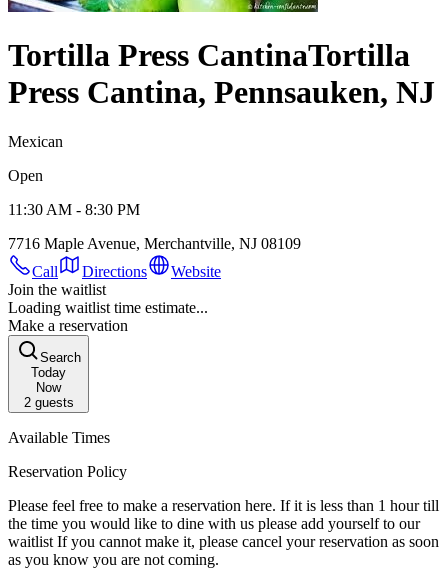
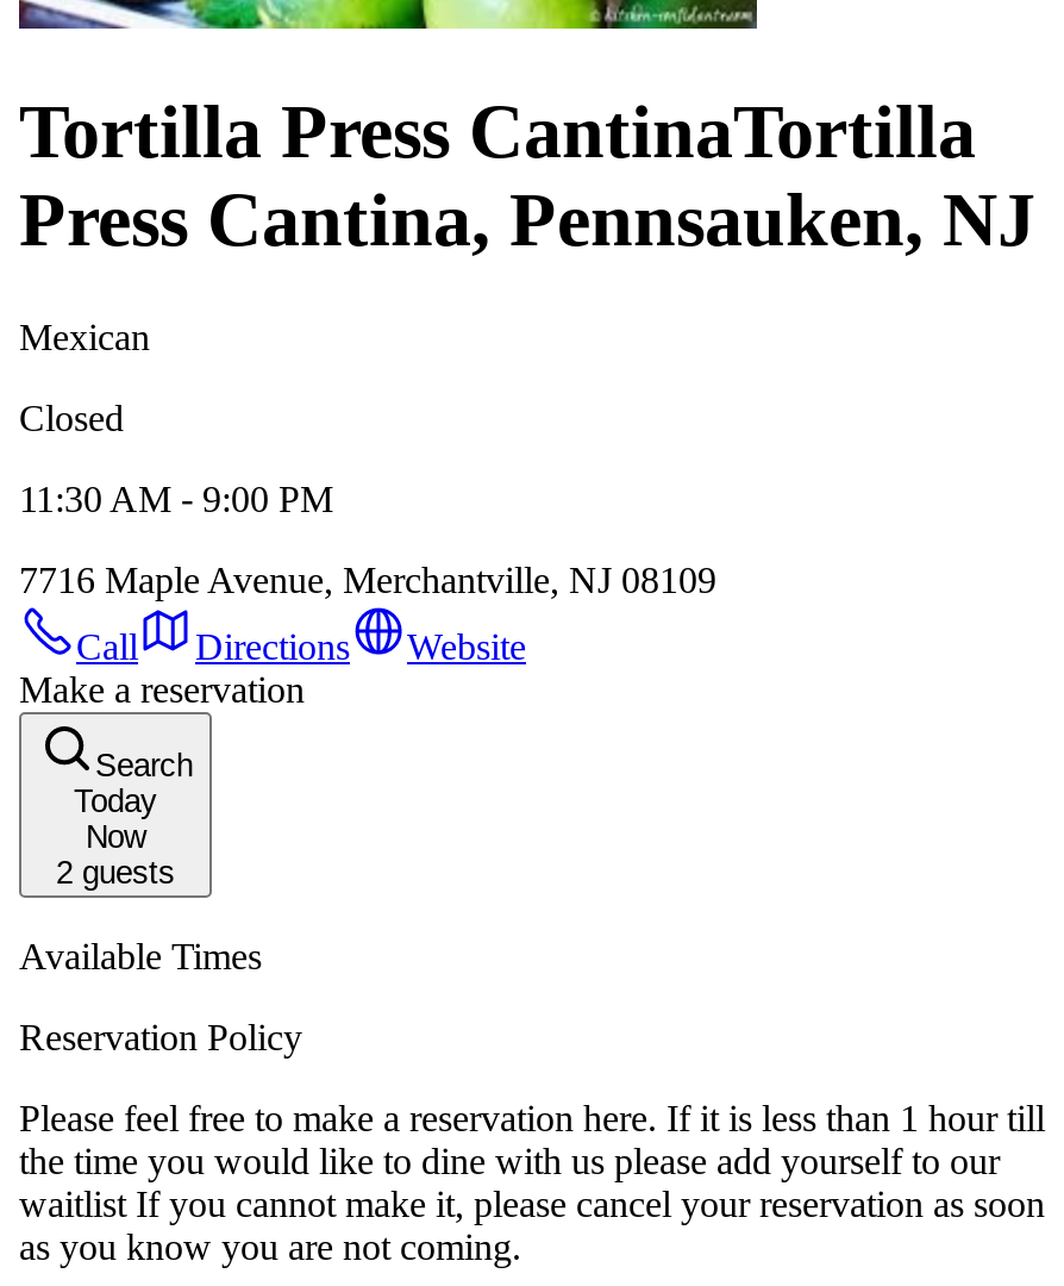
- Open
+ Closed

- 11:30 AM - 8:30 PM
+ 11:30 AM - 9:00 PM

- Join the waitlist
- Loading waitlist time estimate...
